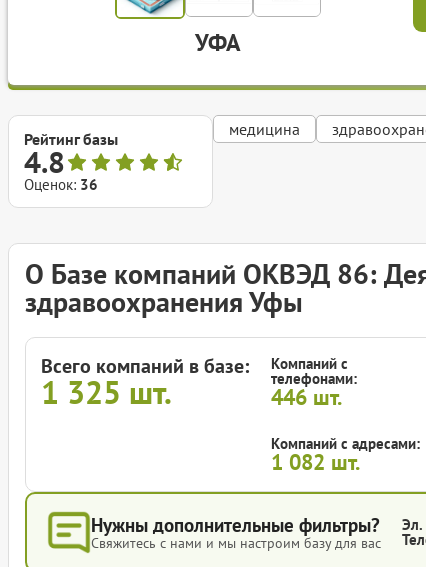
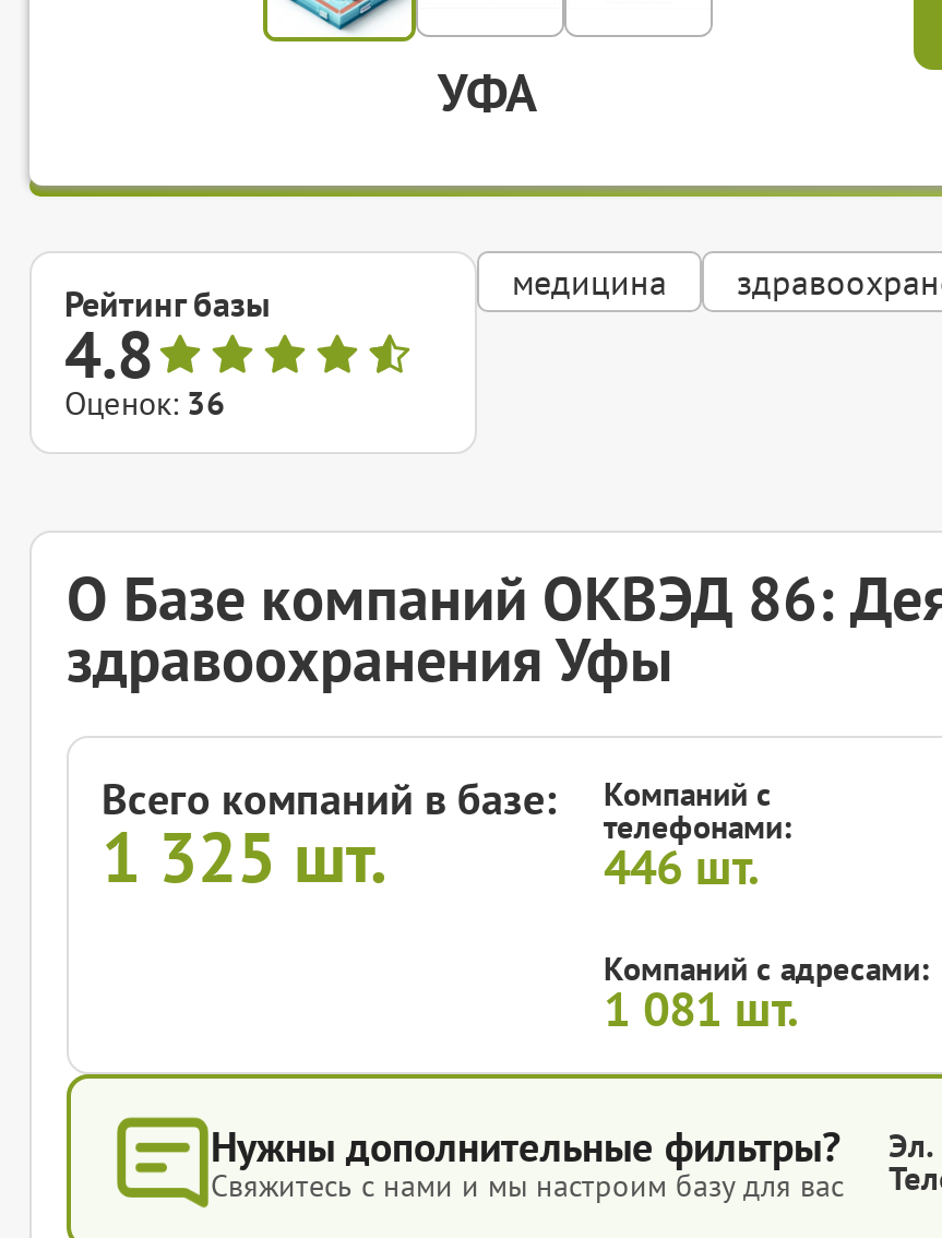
- 1 082шт.
+ 1 081шт.
